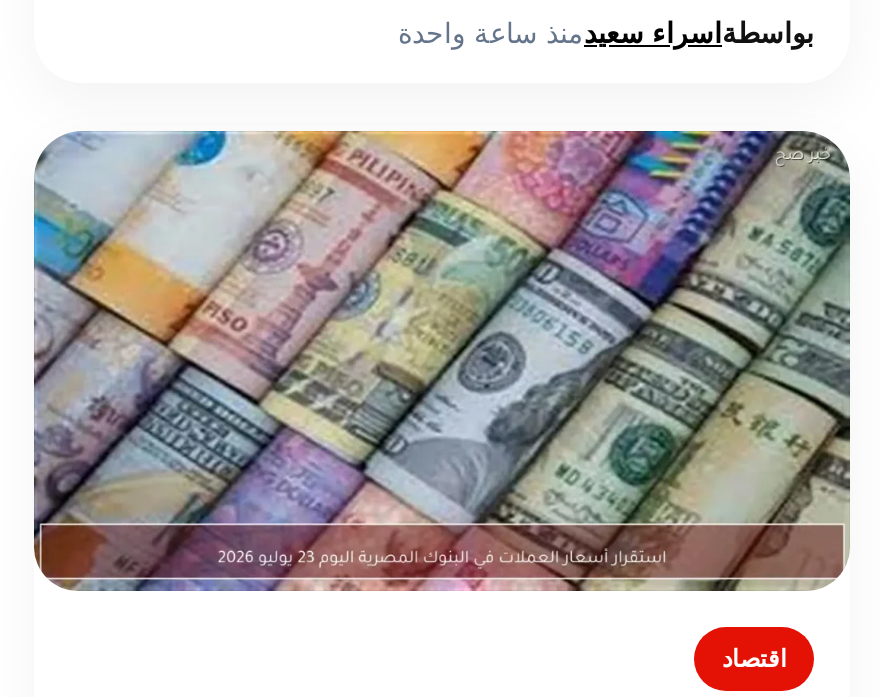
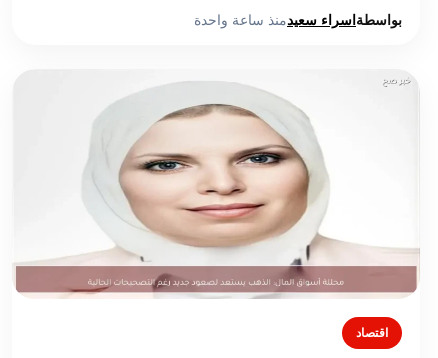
- [image]
+ [image]
